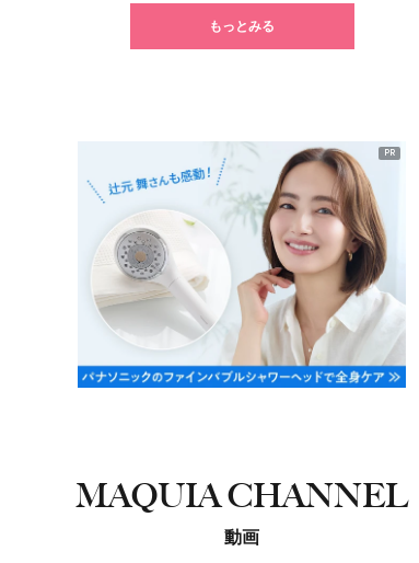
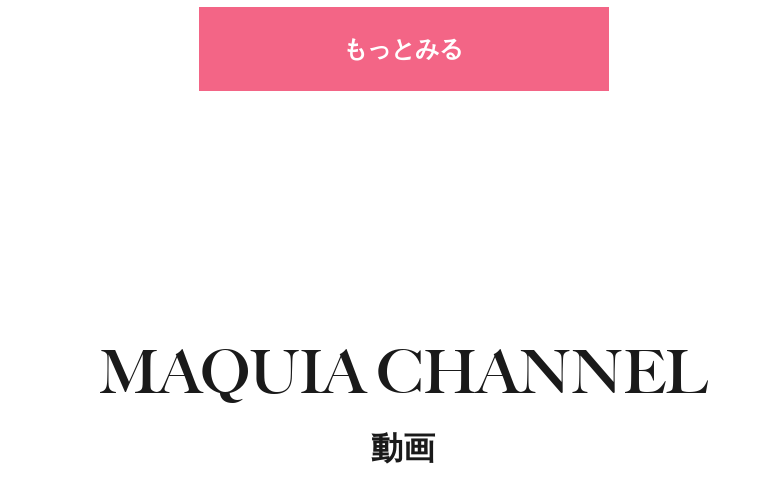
- [image]
- PR
